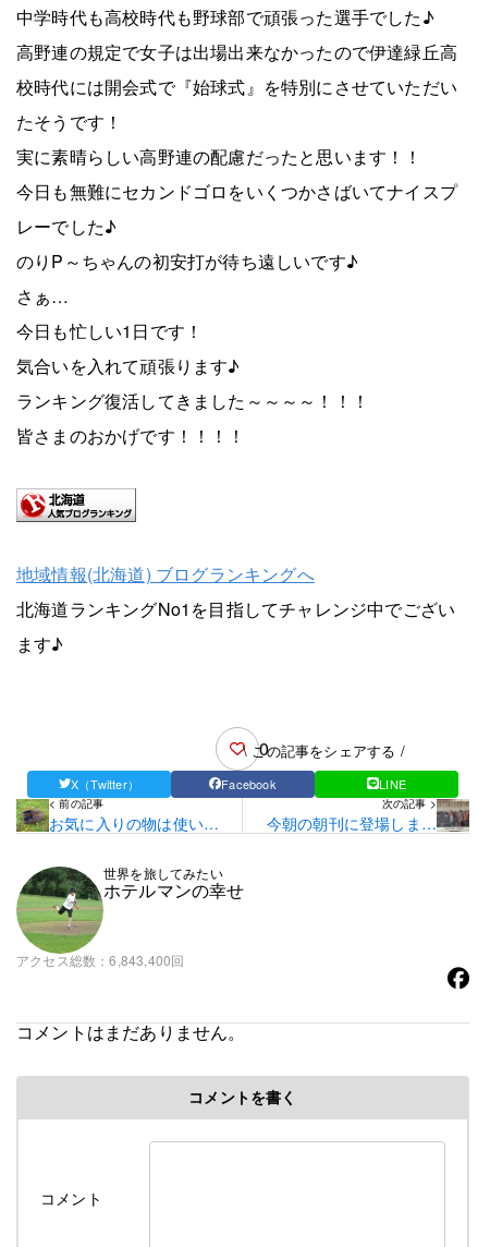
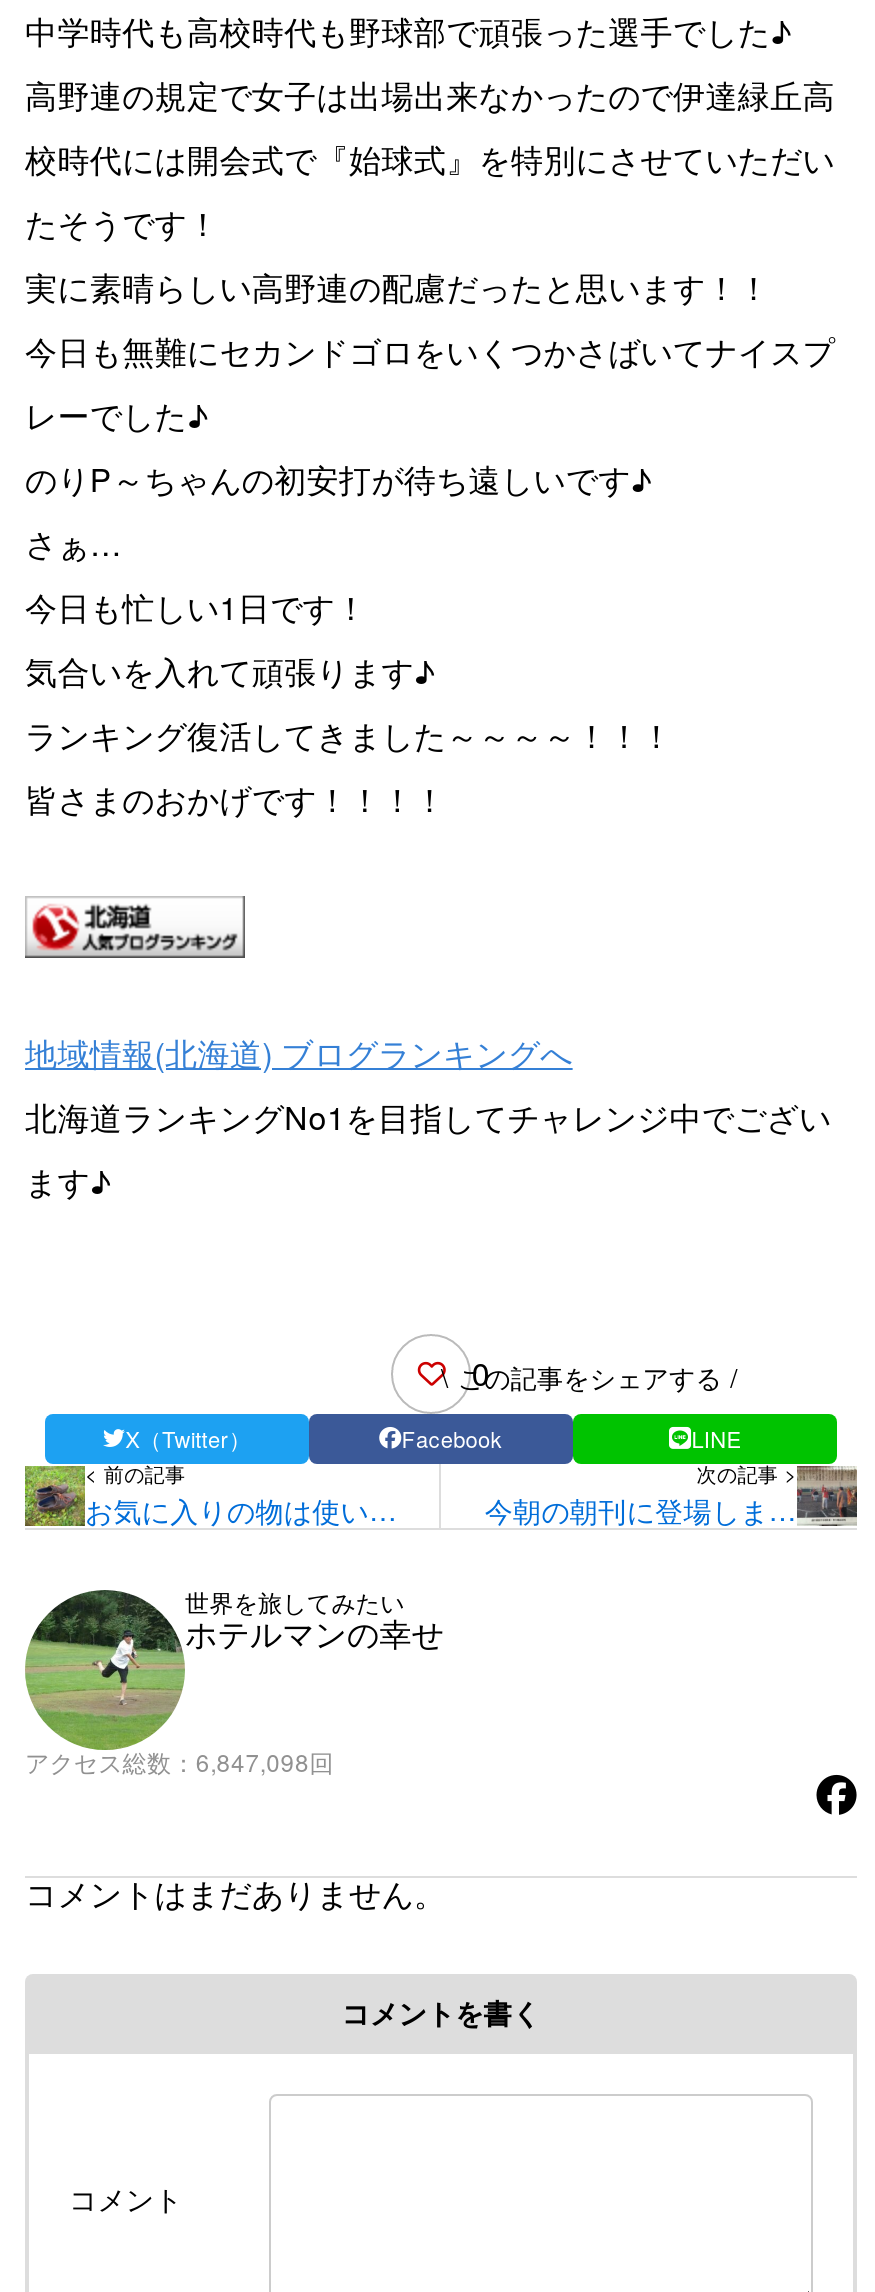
- アクセス総数 6,843,400回
+ アクセス総数 6,847,098回
